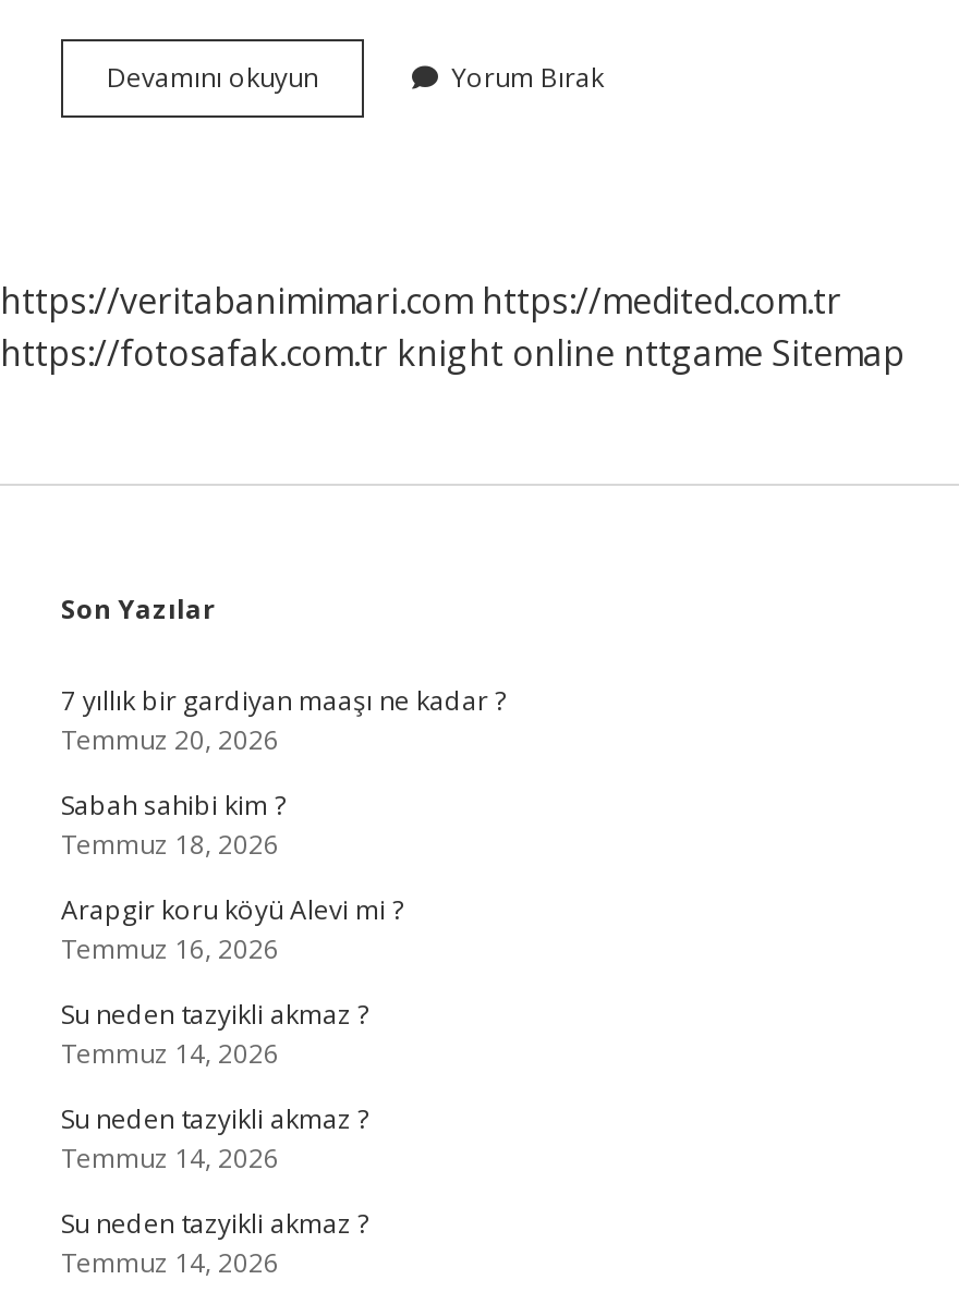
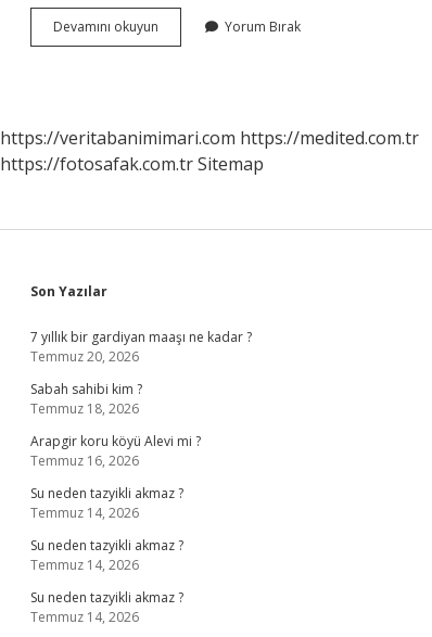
- https://fotosafak.com.tr knight online nttgame Sitemap
+ https://fotosafak.com.tr Sitemap
